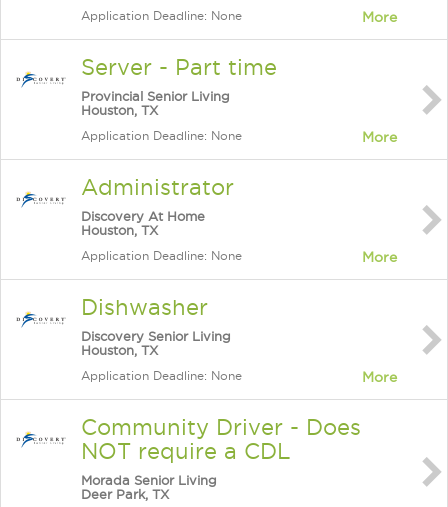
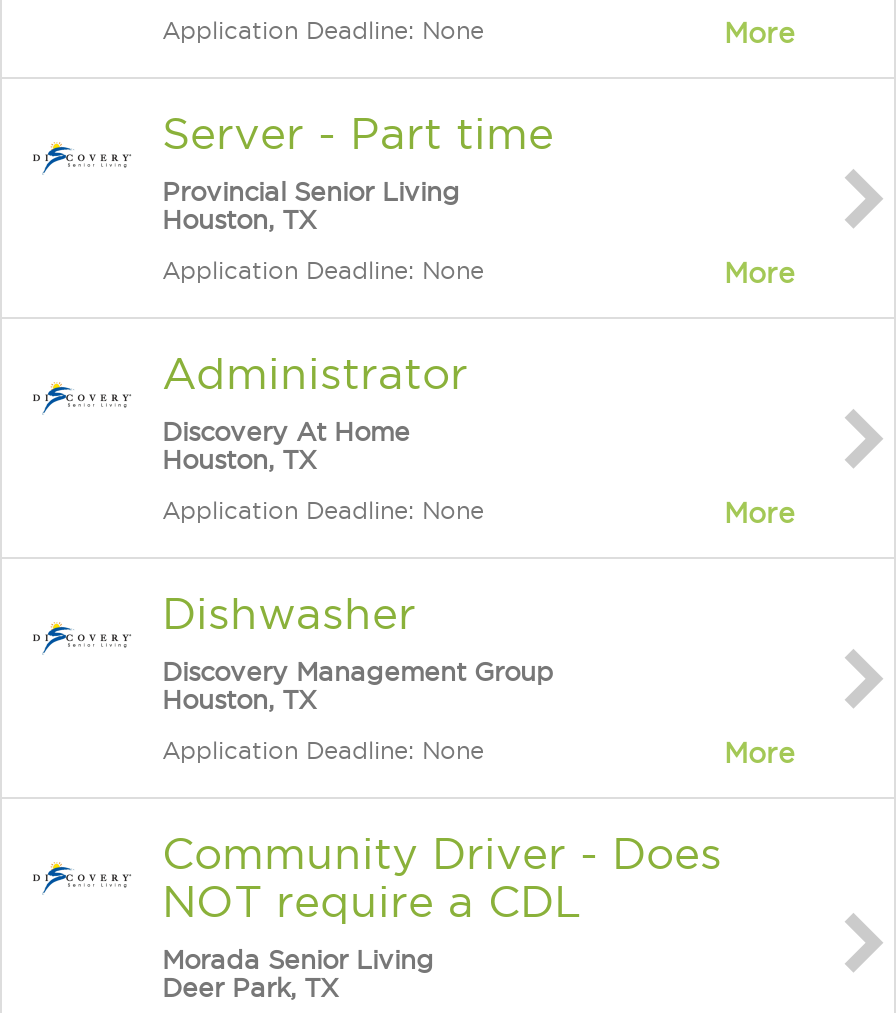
- Discovery Senior Living
+ Discovery Management Group
